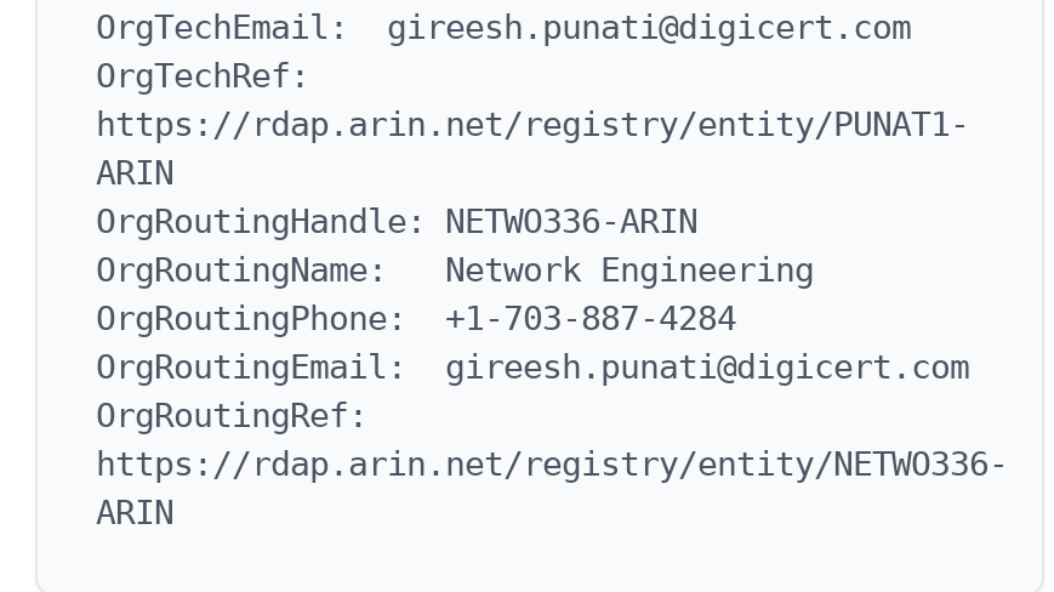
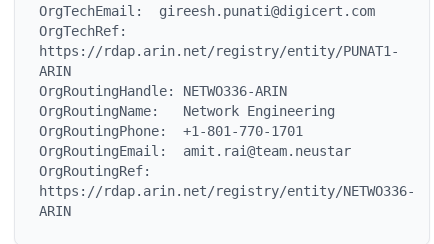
- OrgRoutingPhone: +1-703-887-4284
+ OrgRoutingPhone: +1-801-770-1701

- OrgRoutingEmail: gireesh.punati@digicert.com
+ OrgRoutingEmail: amit.rai@team.neustar
